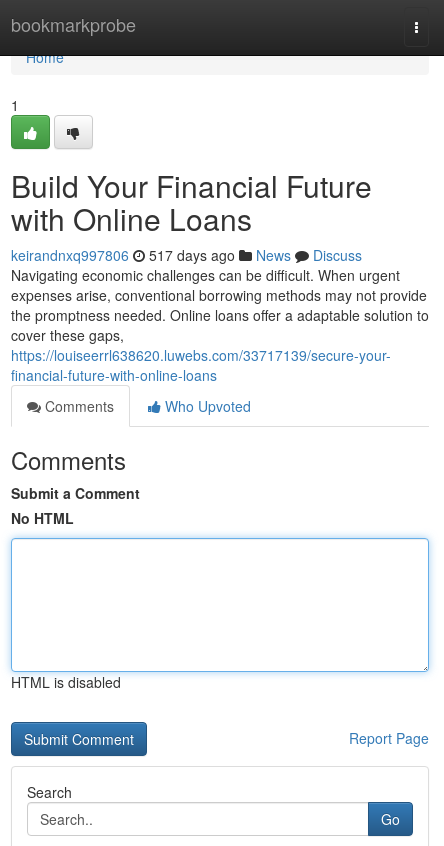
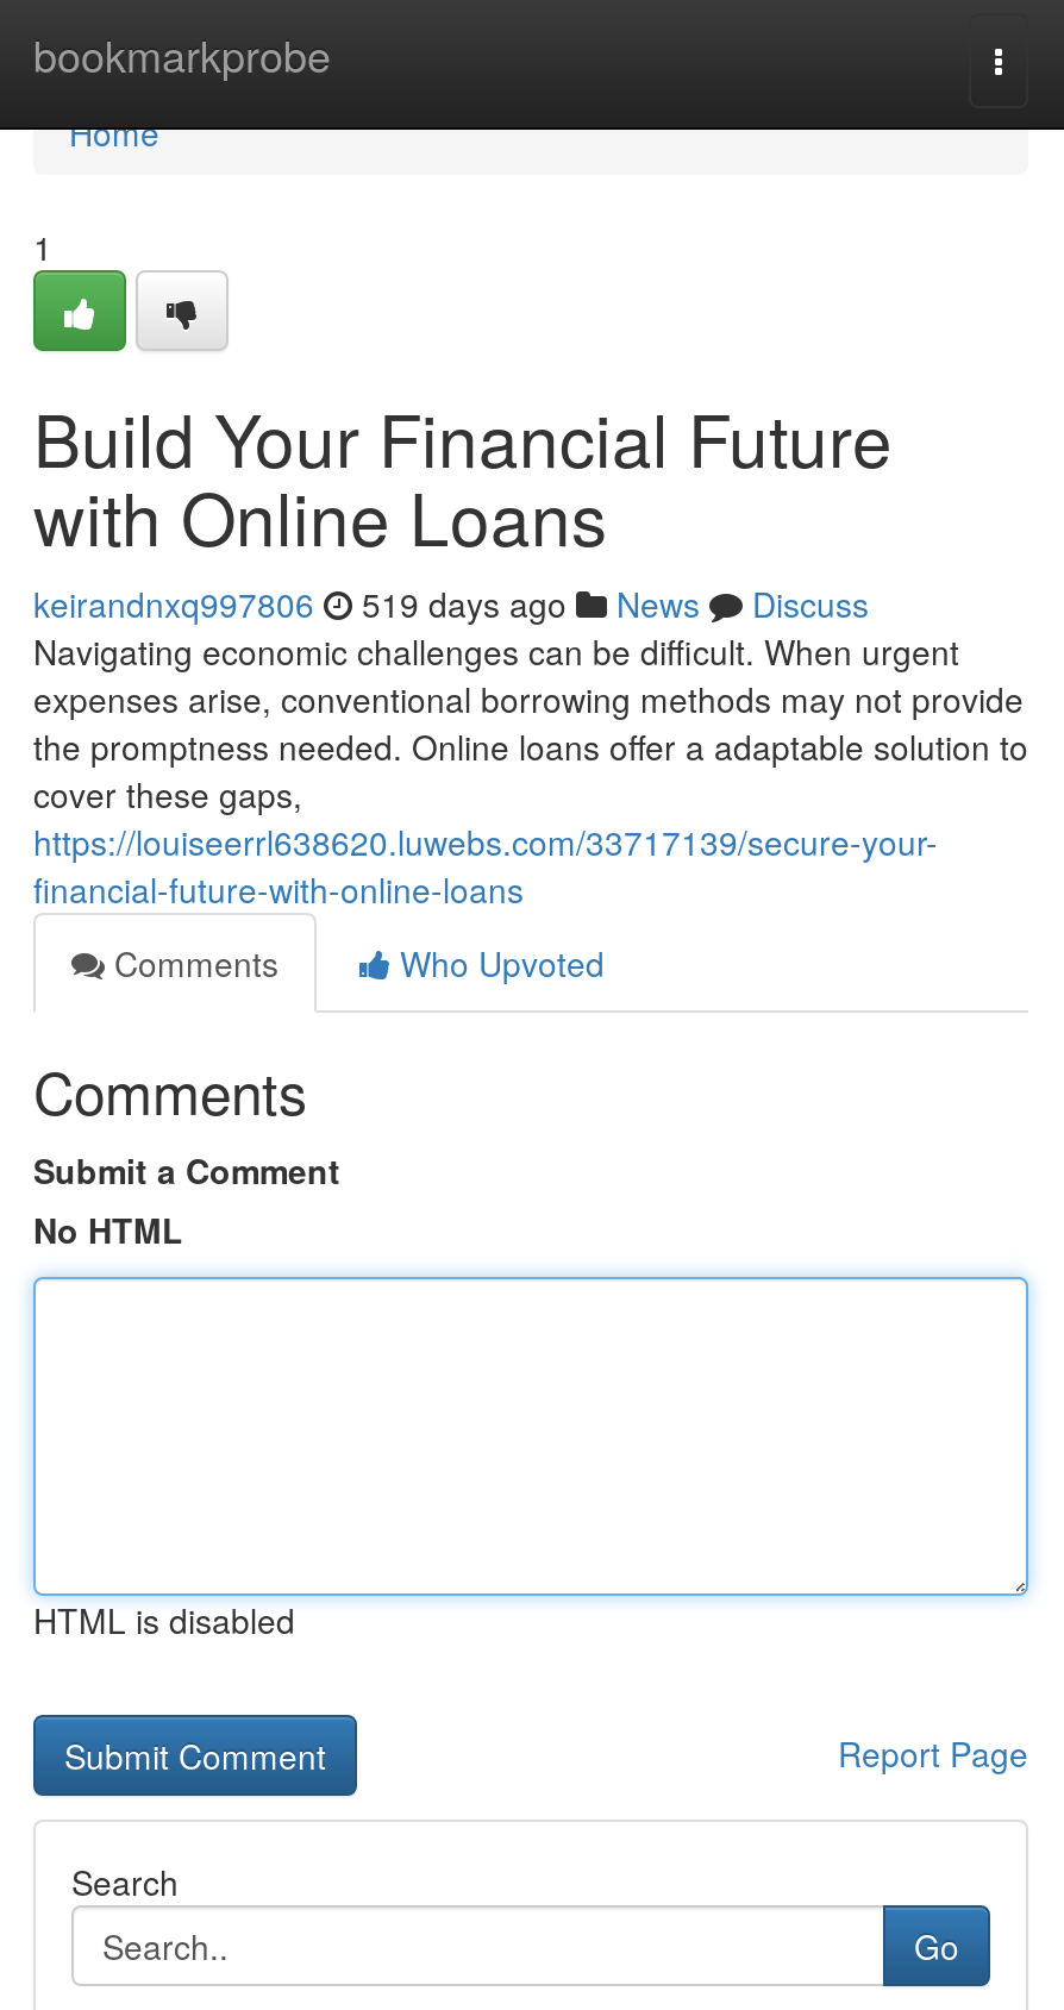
- keirandnxq997806 517 days ago News Discuss
+ keirandnxq997806 519 days ago News Discuss
